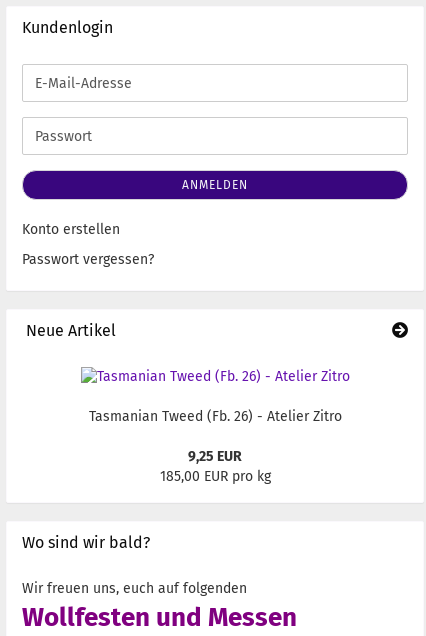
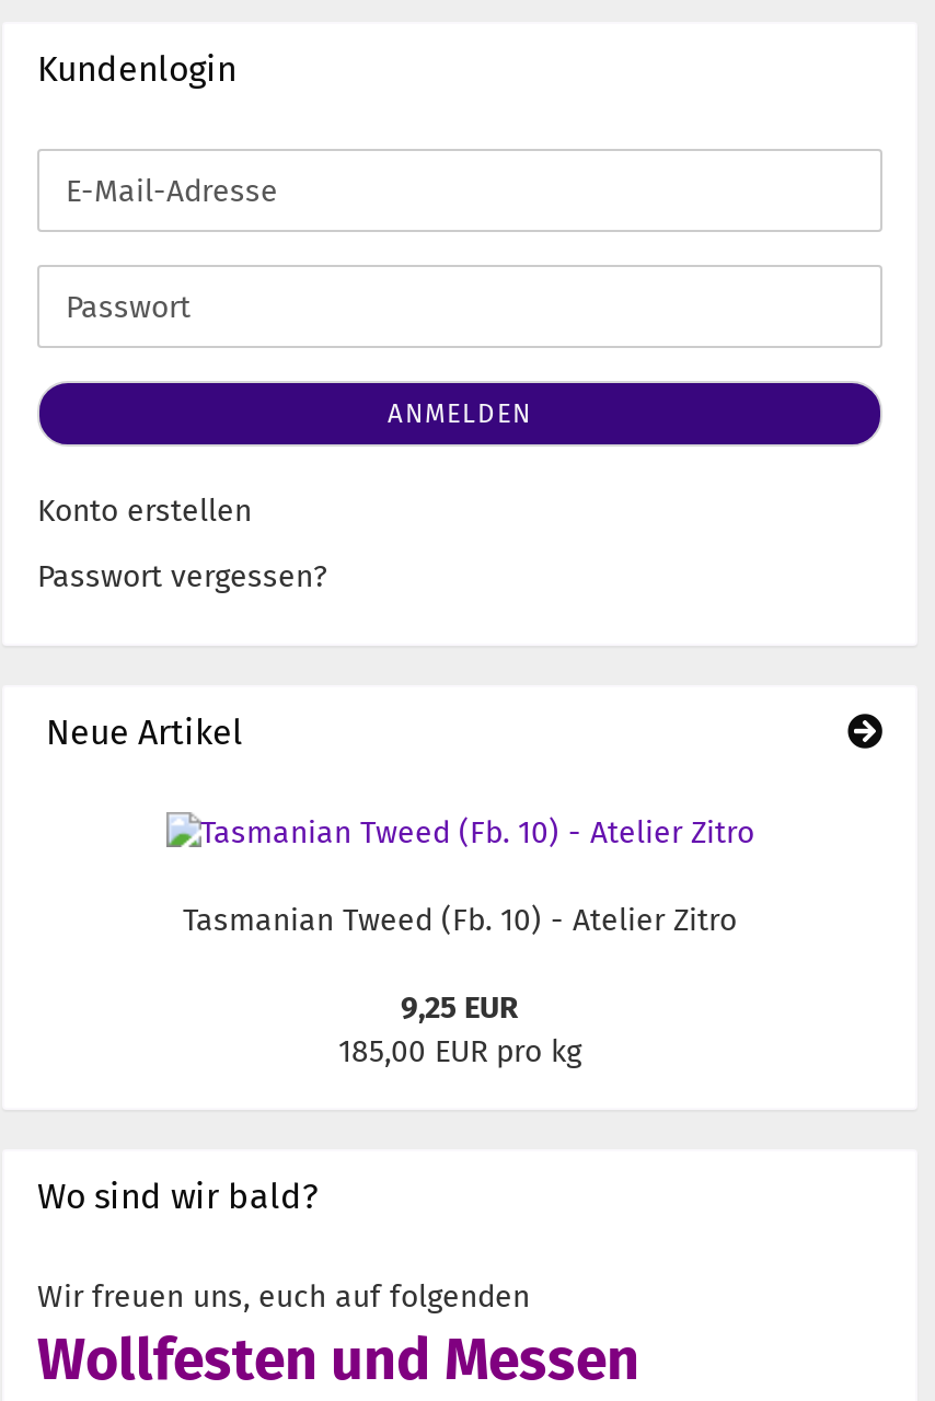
- Tasmanian Tweed (Fb. 26) - Atelier Zitro
+ Tasmanian Tweed (Fb. 10) - Atelier Zitro
